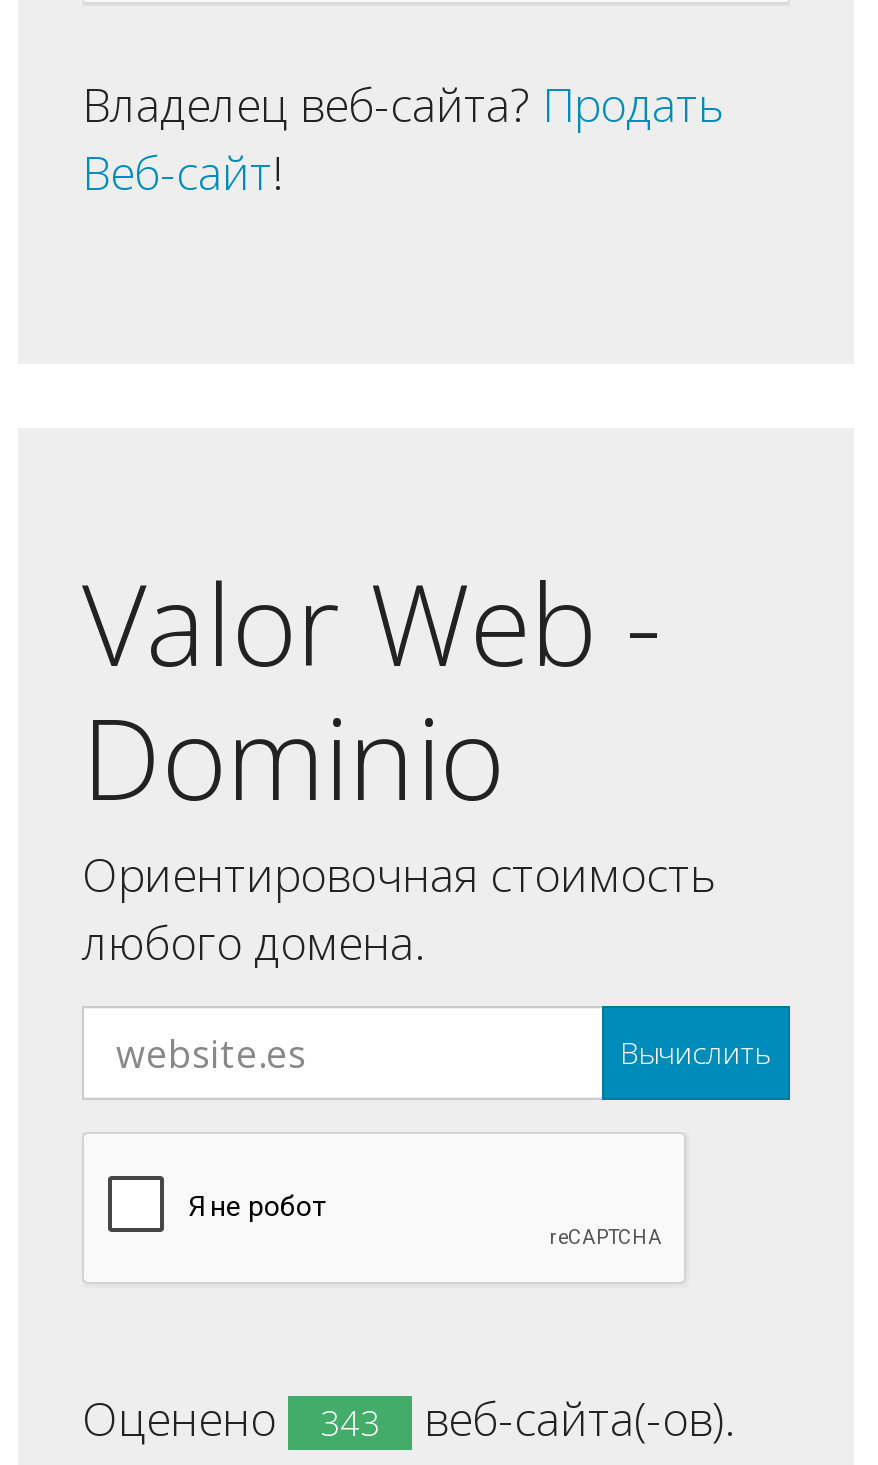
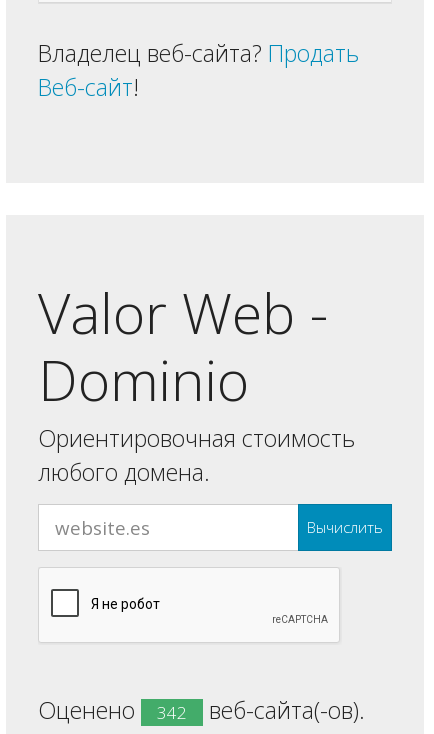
- Оценено 343 веб-сайта(-ов).
+ Оценено 342 веб-сайта(-ов).
